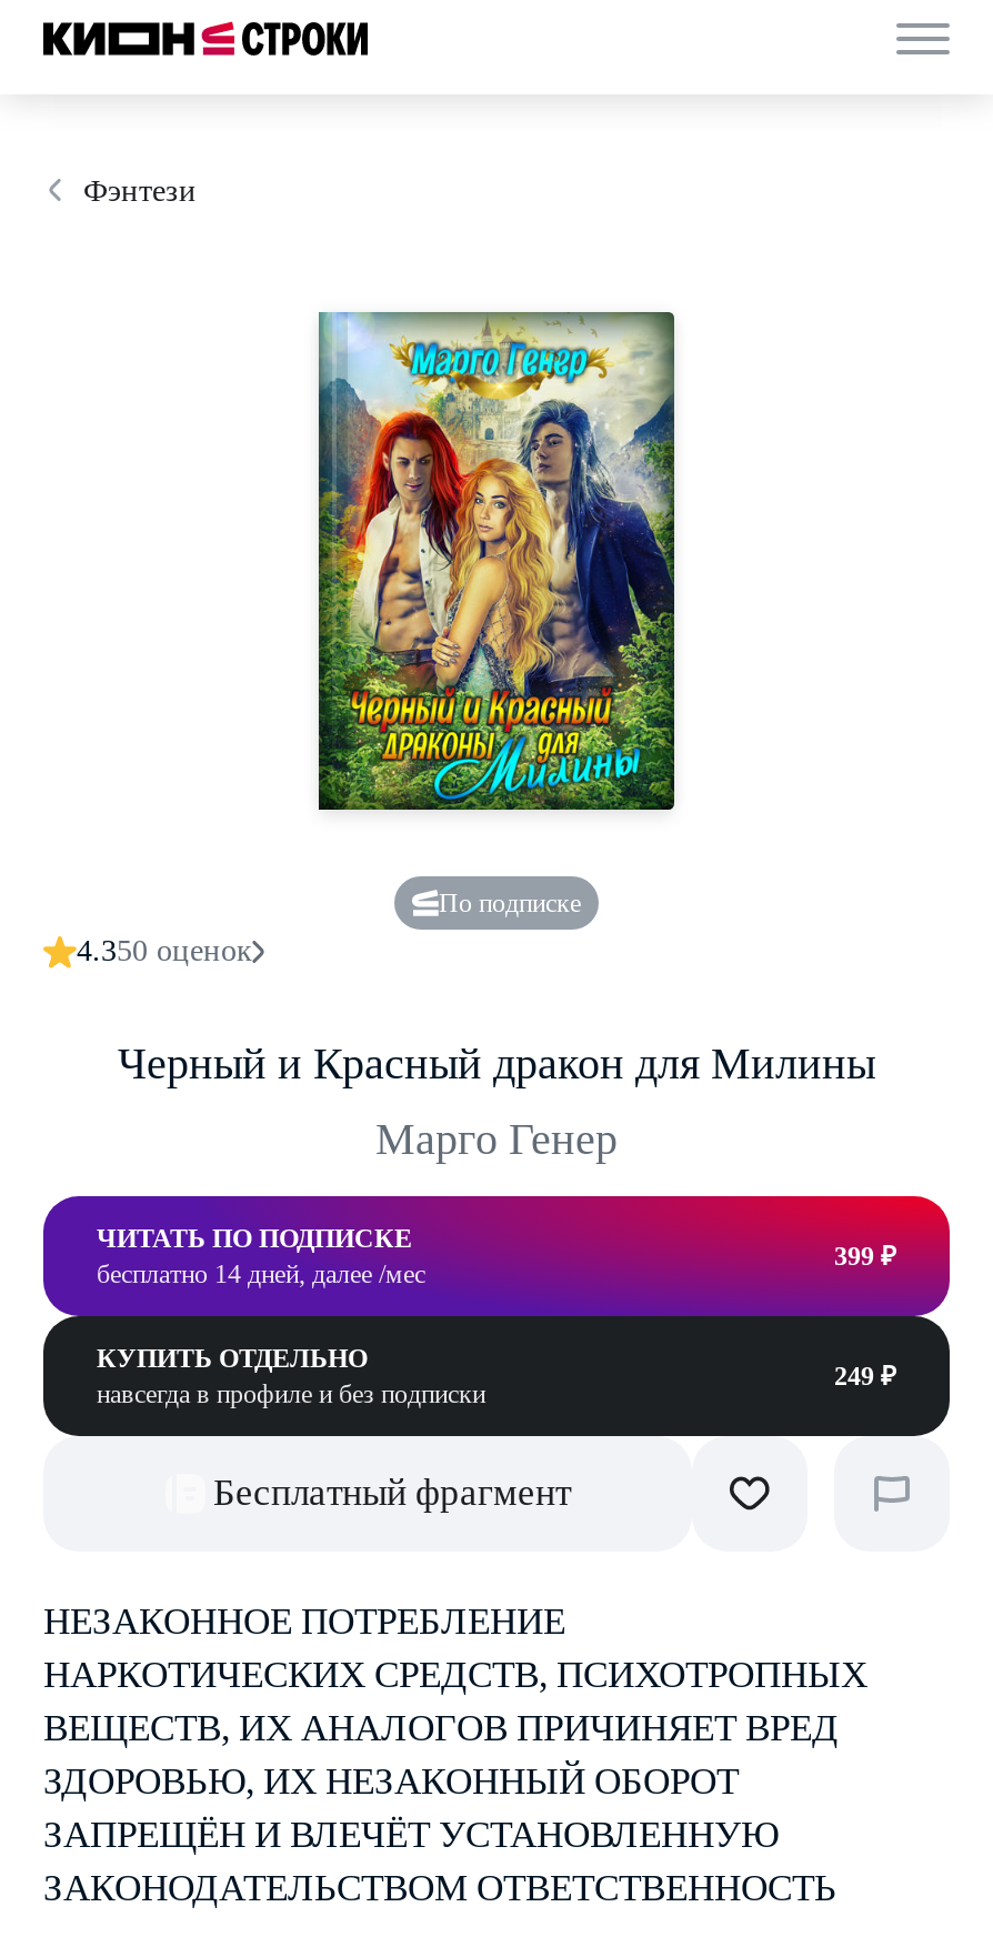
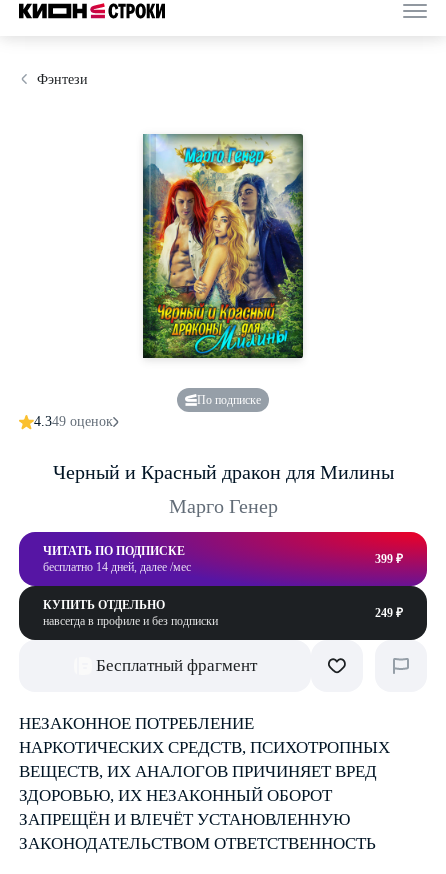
- 4.350 оценок
+ 4.349 оценок
